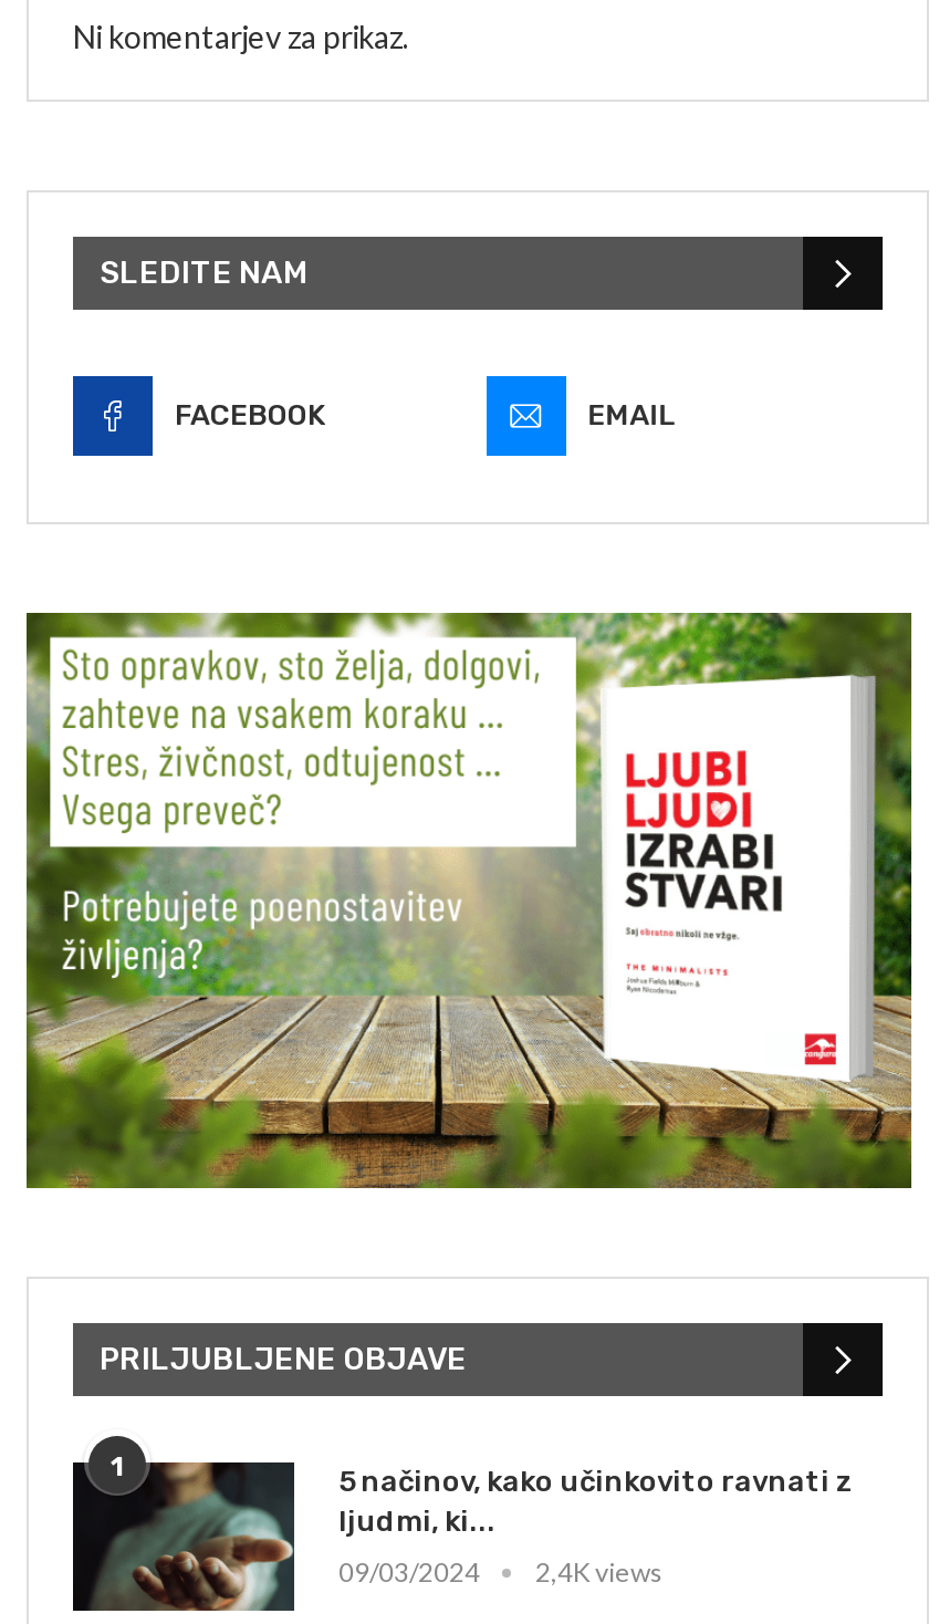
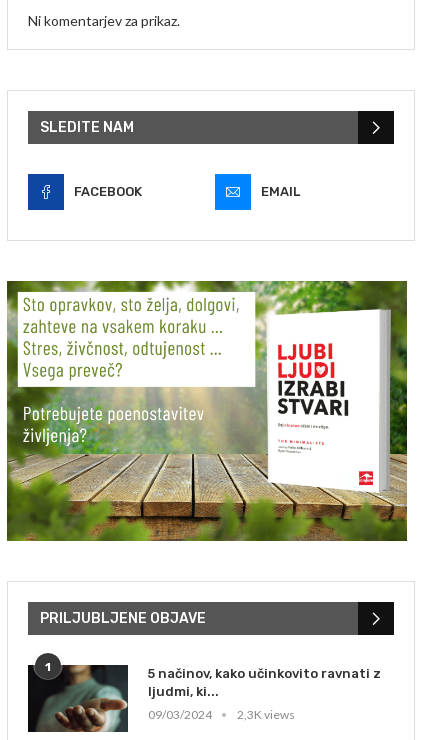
- 09/03/2024 2,4K views
+ 09/03/2024 2,3K views
